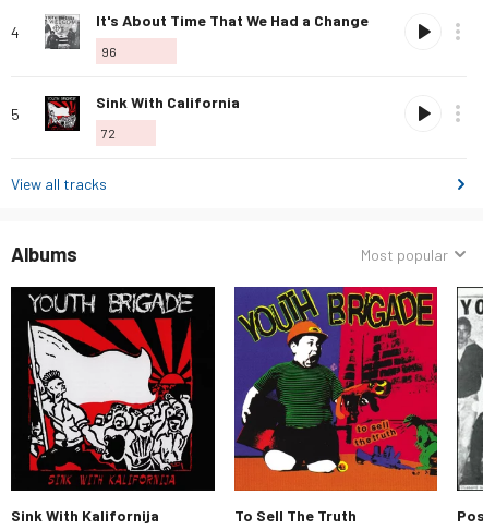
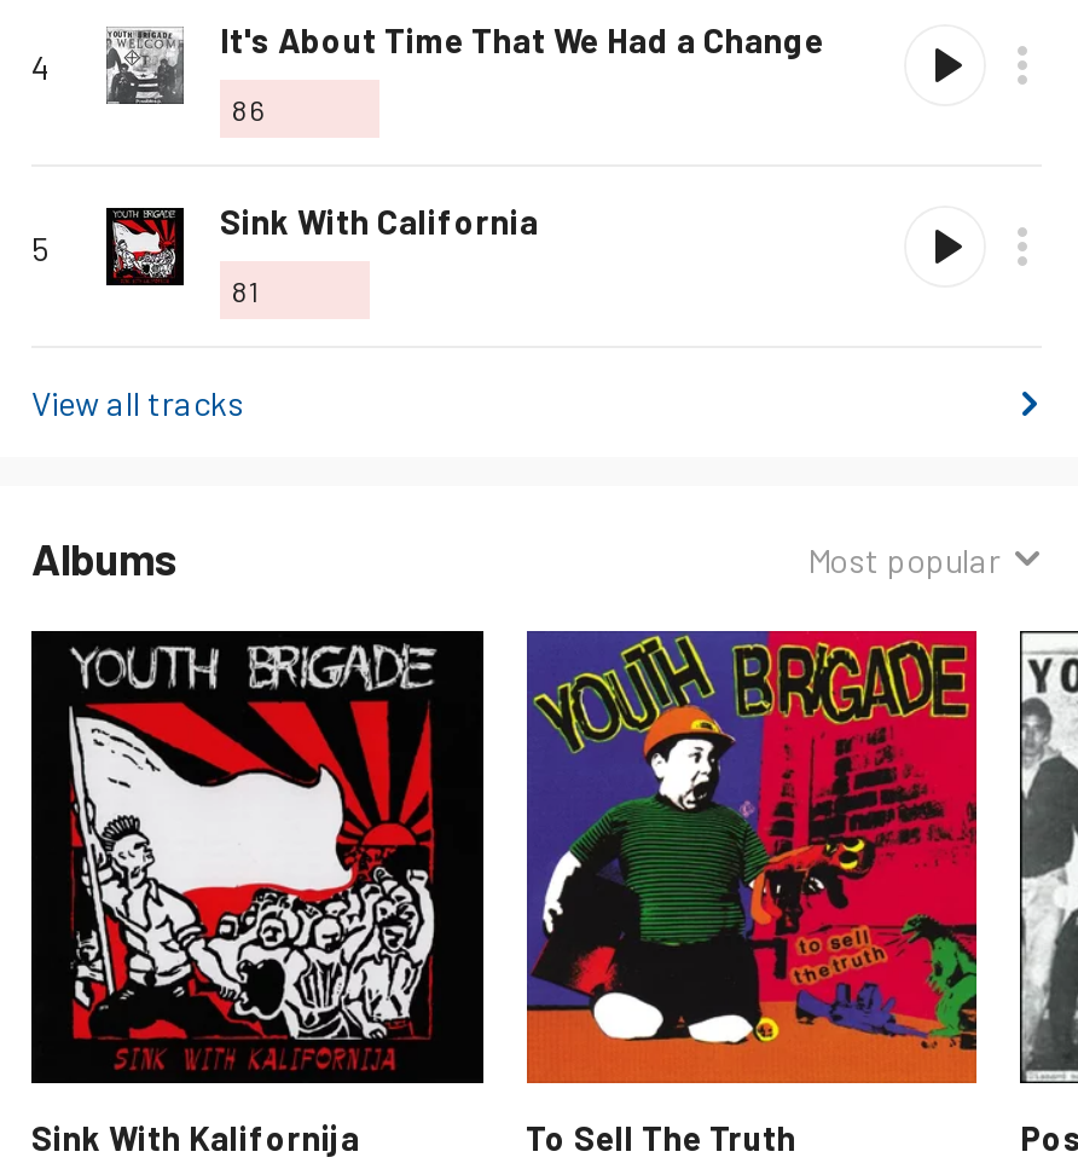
- 96
+ 86

- 72
+ 81
